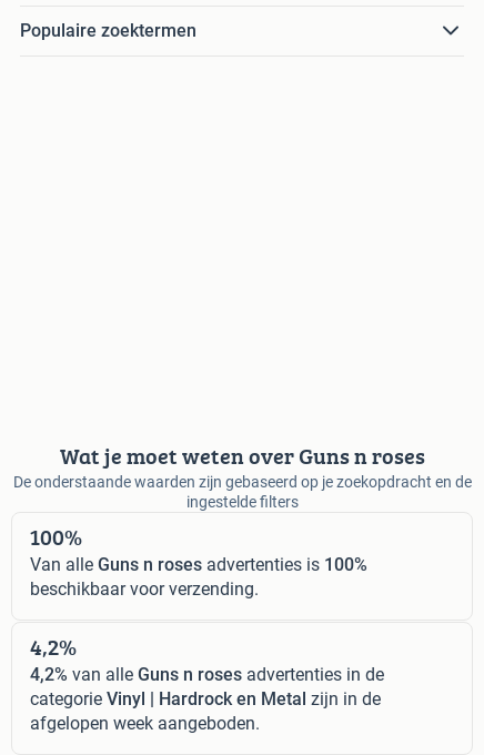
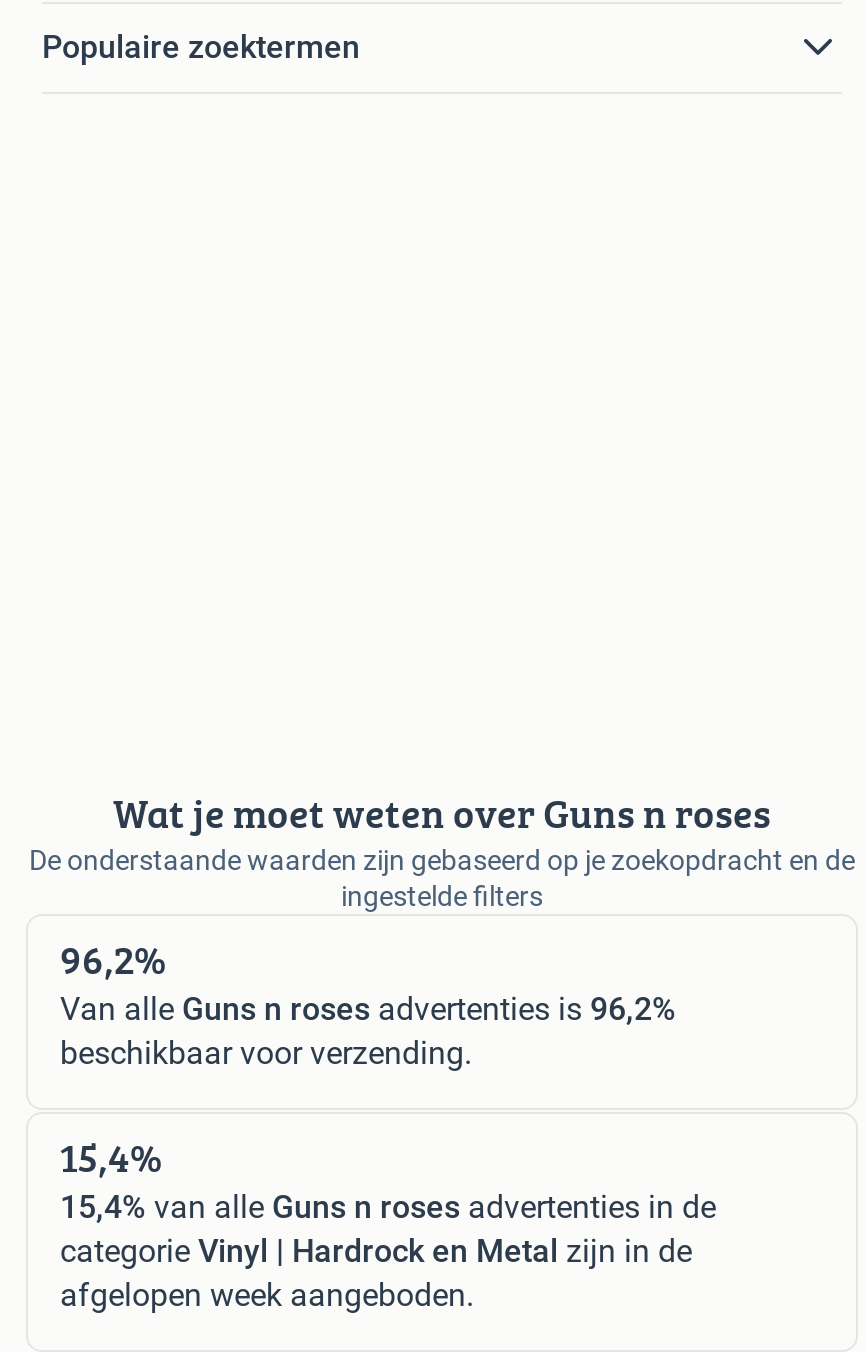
- 100%
+ 96,2%

- Van alle Guns n roses advertenties is 100%
+ Van alle Guns n roses advertenties is 96,2%

- 4,2%
+ 15,4%

- 4,2% van alle Guns n roses advertenties in de
+ 15,4% van alle Guns n roses advertenties in de
